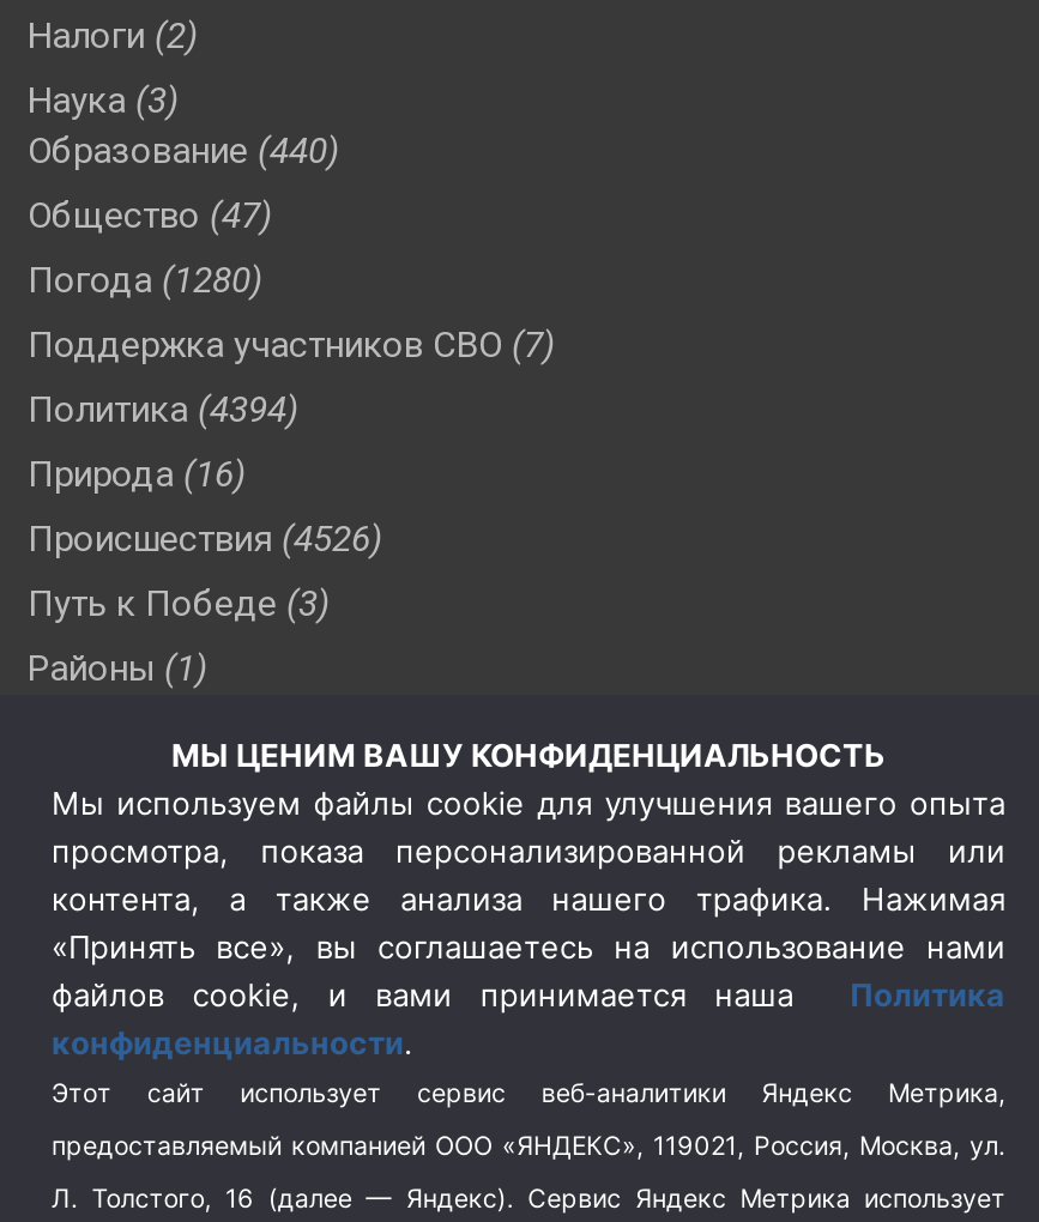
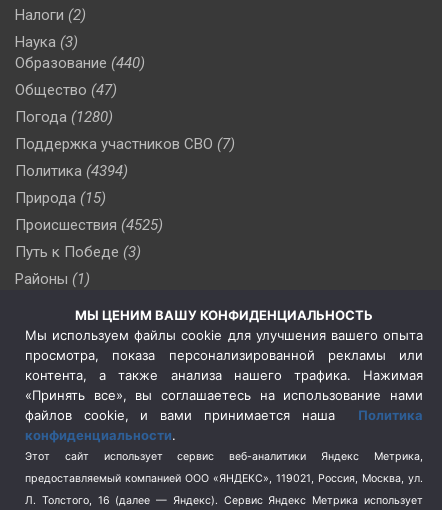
- Природа (16)
+ Природа (15)

- Происшествия (4526)
+ Происшествия (4525)
